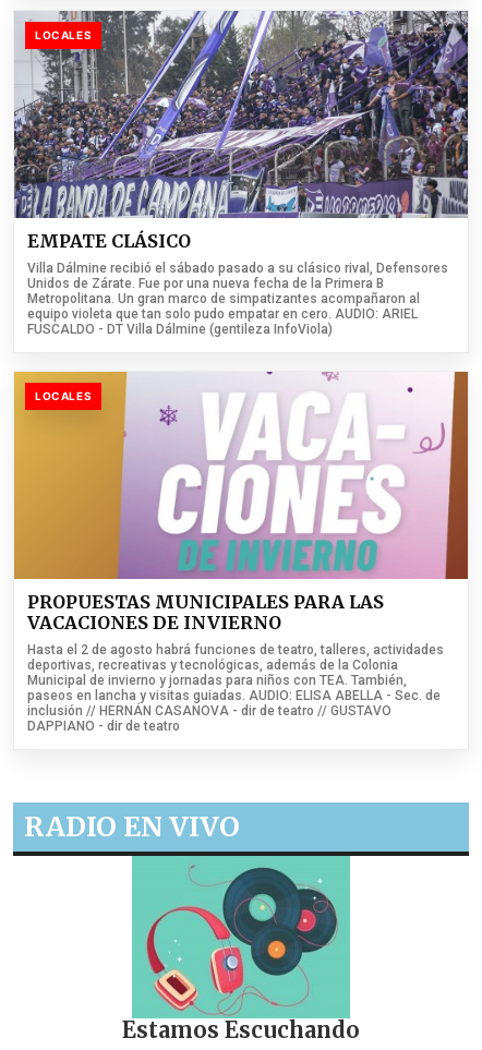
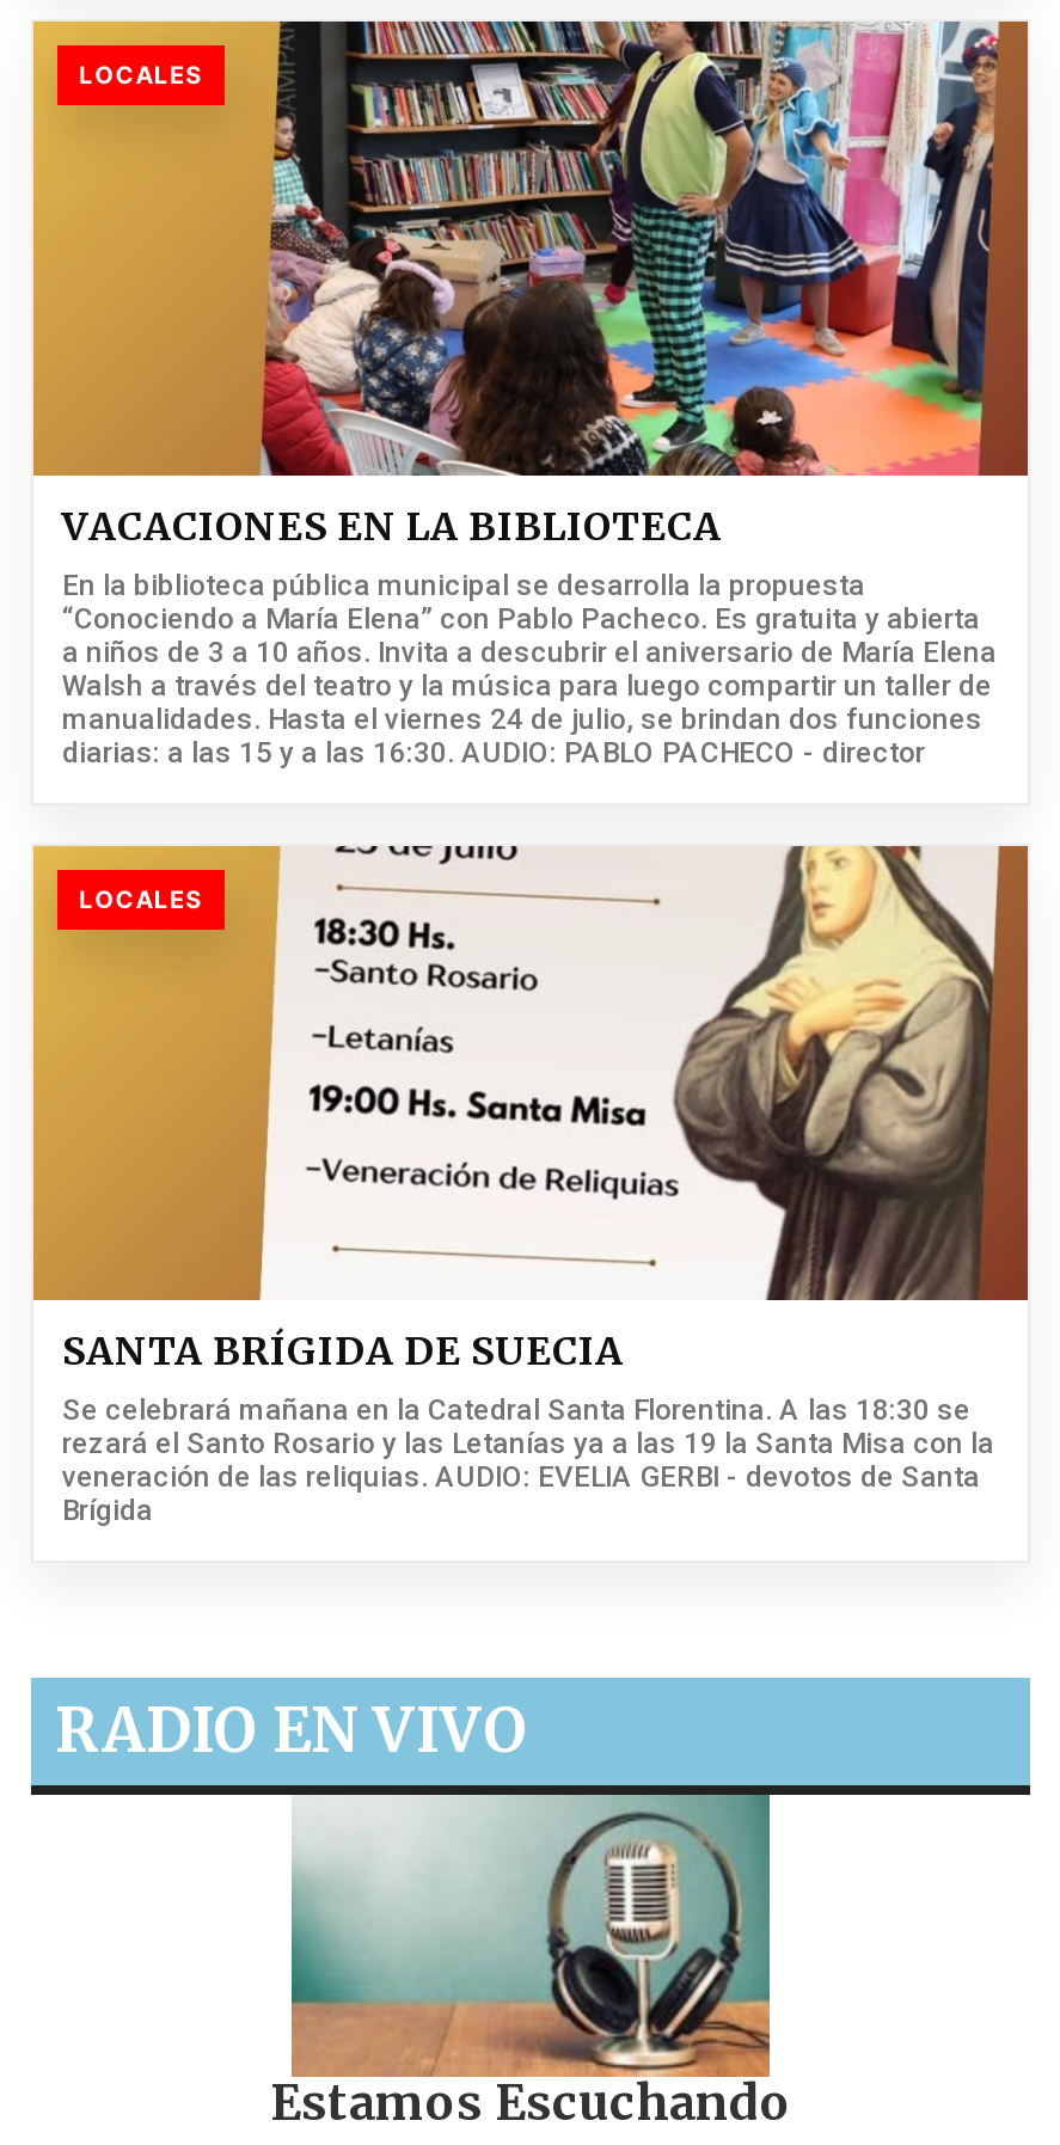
- [image]
- EMPATE CLÁSICO
- Villa Dálmine recibió el sábado pasado a su clásico rival, Defensores
- Unidos de Zárate. Fue por una nueva fecha de la Primera B
- Metropolitana. Un gran marco de simpatizantes acompañaron al
- equipo violeta que tan solo pudo empatar en cero. AUDIO: ARIEL
- FUSCALDO - DT Villa Dálmine (gentileza InfoViola)
+ [image]
+ VACACIONES EN LA BIBLIOTECA
+ En la biblioteca pública municipal se desarrolla la propuesta
+ “Conociendo a María Elena” con Pablo Pacheco. Es gratuita y abierta
+ a niños de 3 a 10 años. Invita a descubrir el aniversario de María Elena
+ Walsh a través del teatro y la música para luego compartir un taller de
+ manualidades. Hasta el viernes 24 de julio, se brindan dos funciones
+ diarias: a las 15 y a las 16:30. AUDIO: PABLO PACHECO - director

- [image]
- PROPUESTAS MUNICIPALES PARA LAS
- VACACIONES DE INVIERNO
- Hasta el 2 de agosto habrá funciones de teatro, talleres, actividades
- deportivas, recreativas y tecnológicas, además de la Colonia
- Municipal de invierno y jornadas para niños con TEA. También,
- paseos en lancha y visitas guiadas. AUDIO: ELISA ABELLA - Sec. de
- inclusión // HERNÁN CASANOVA - dir de teatro // GUSTAVO
- DAPPIANO - dir de teatro
+ [image]
+ SANTA BRÍGIDA DE SUECIA
+ Se celebrará mañana en la Catedral Santa Florentina. A las 18:30 se
+ rezará el Santo Rosario y las Letanías ya a las 19 la Santa Misa con la
+ veneración de las reliquias. AUDIO: EVELIA GERBI - devotos de Santa
+ Brígida

- [image]
+ [image]
